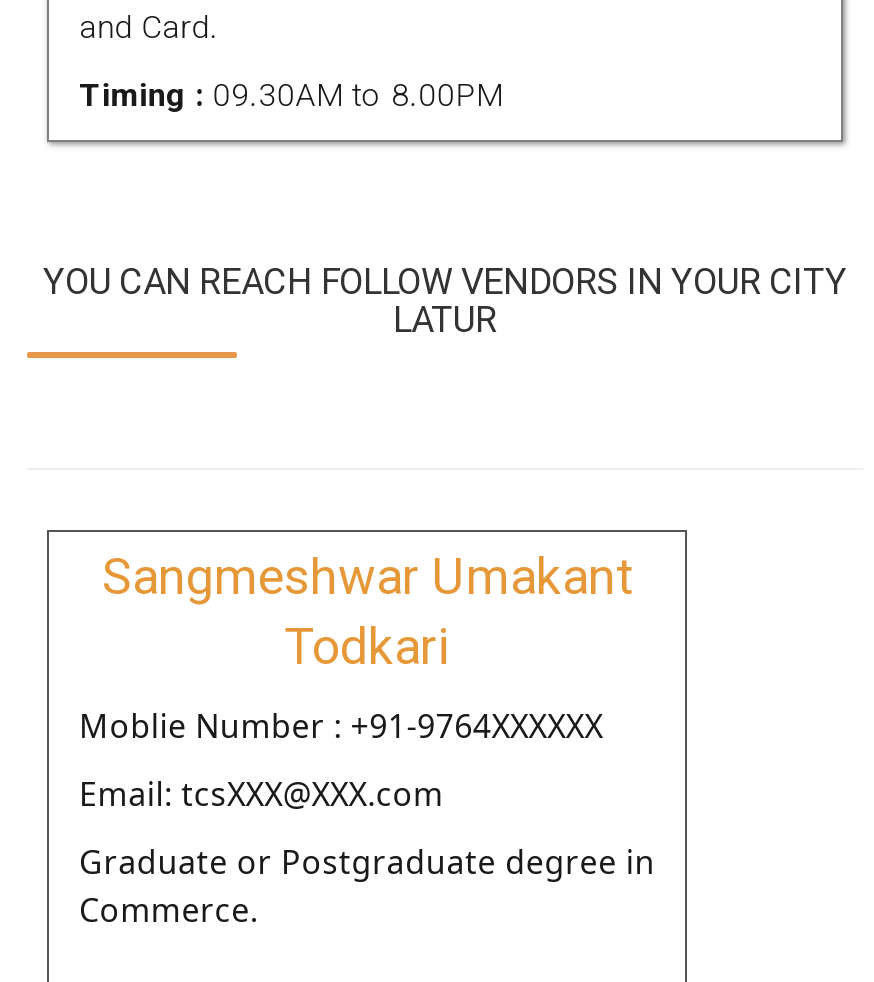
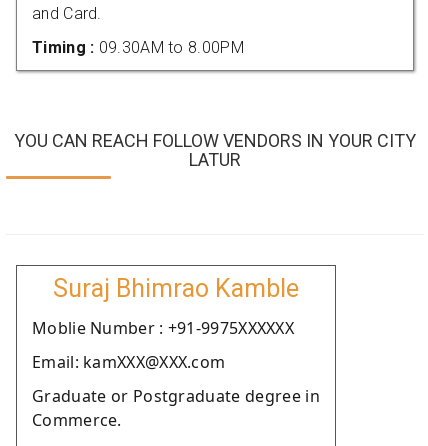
- Sangmeshwar Umakant
- Todkari
+ Suraj Bhimrao Kamble

- Moblie Number : +91-9764XXXXXX
+ Moblie Number : +91-9975XXXXXX

- Email: tcsXXX@XXX.com
+ Email: kamXXX@XXX.com
